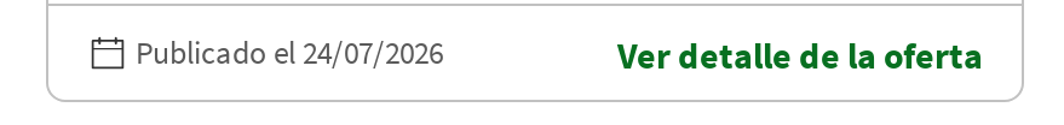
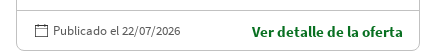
- Publicado el 24/07/2026
+ Publicado el 22/07/2026
